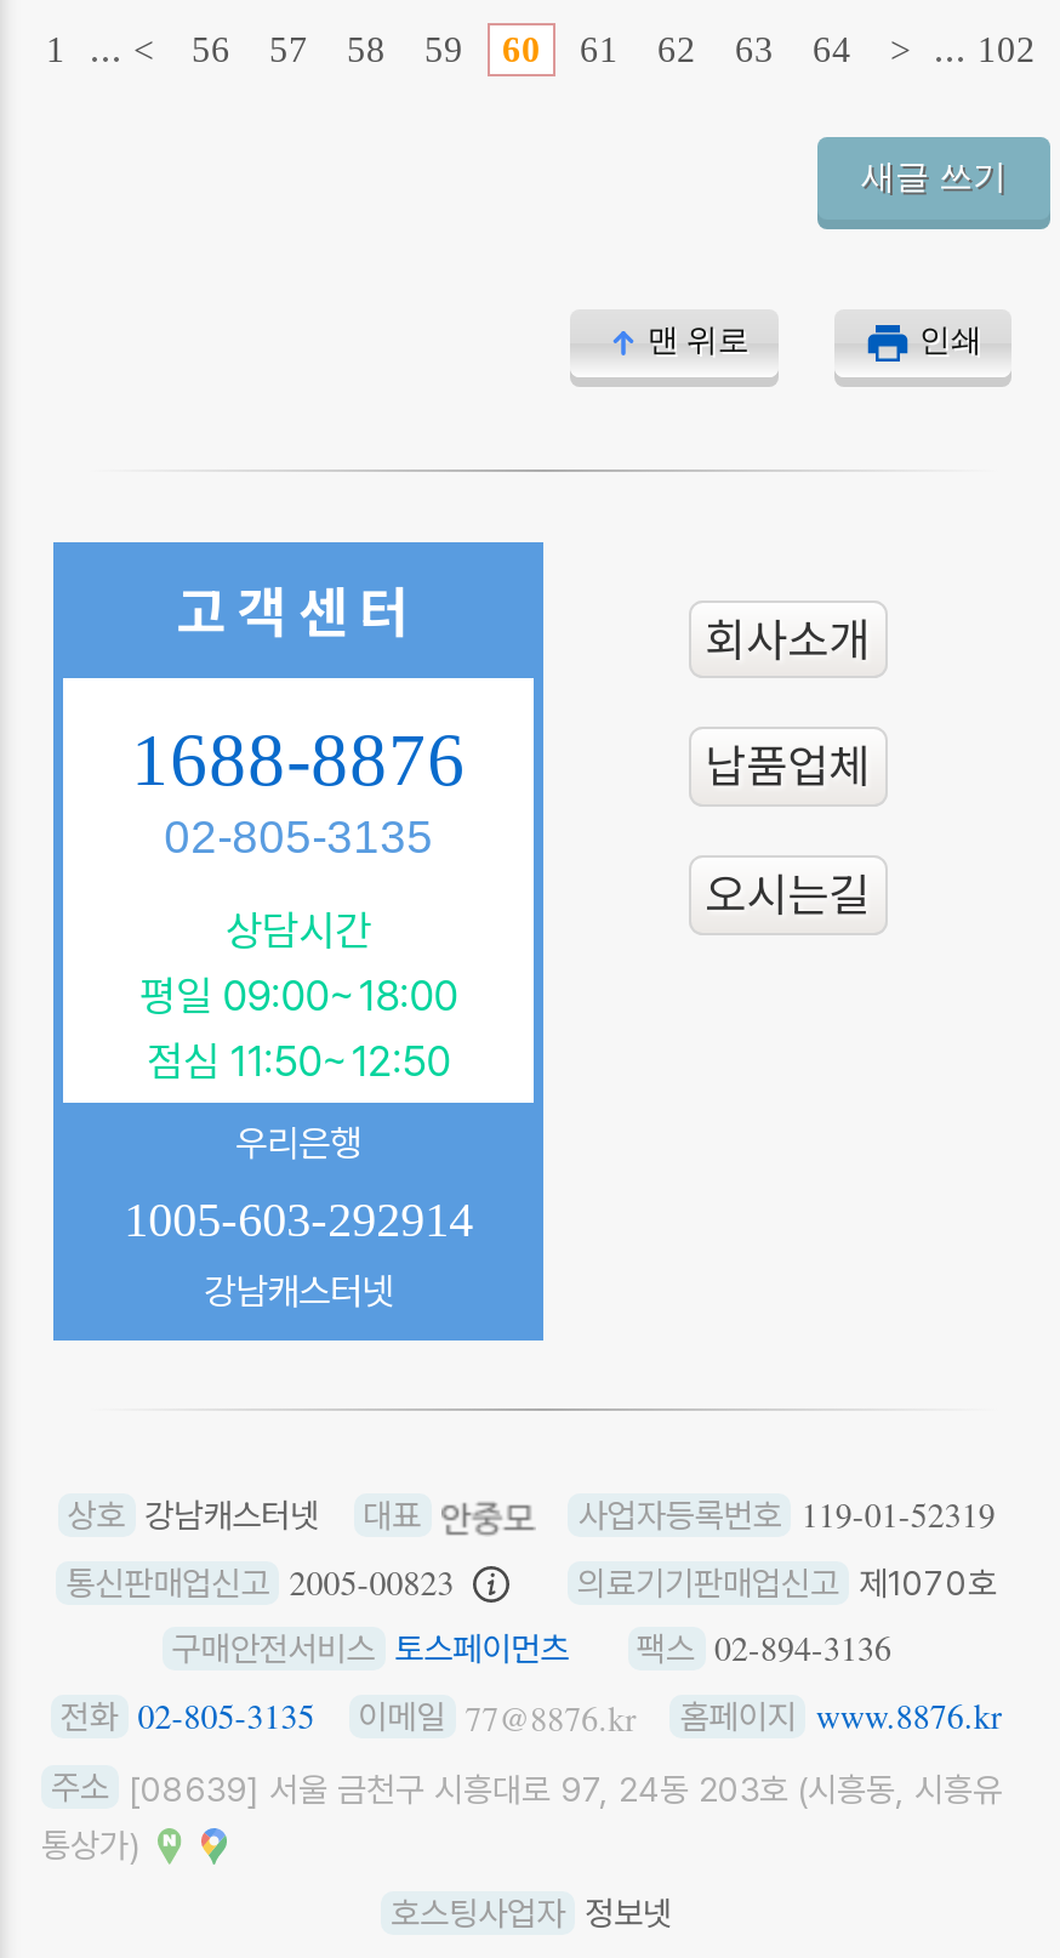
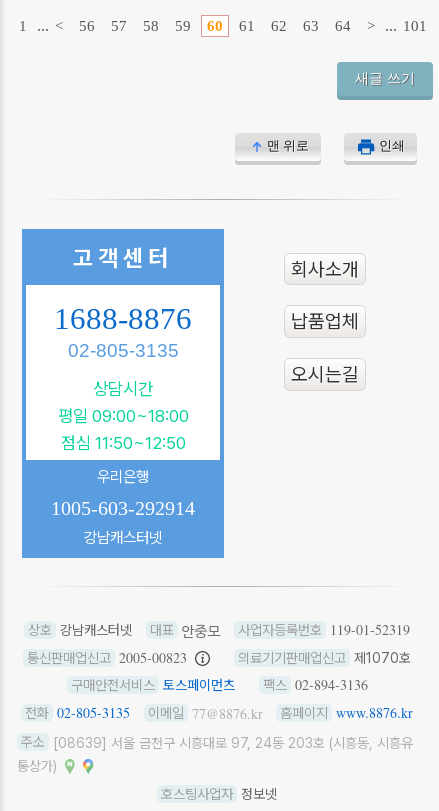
- … 102
+ … 101
